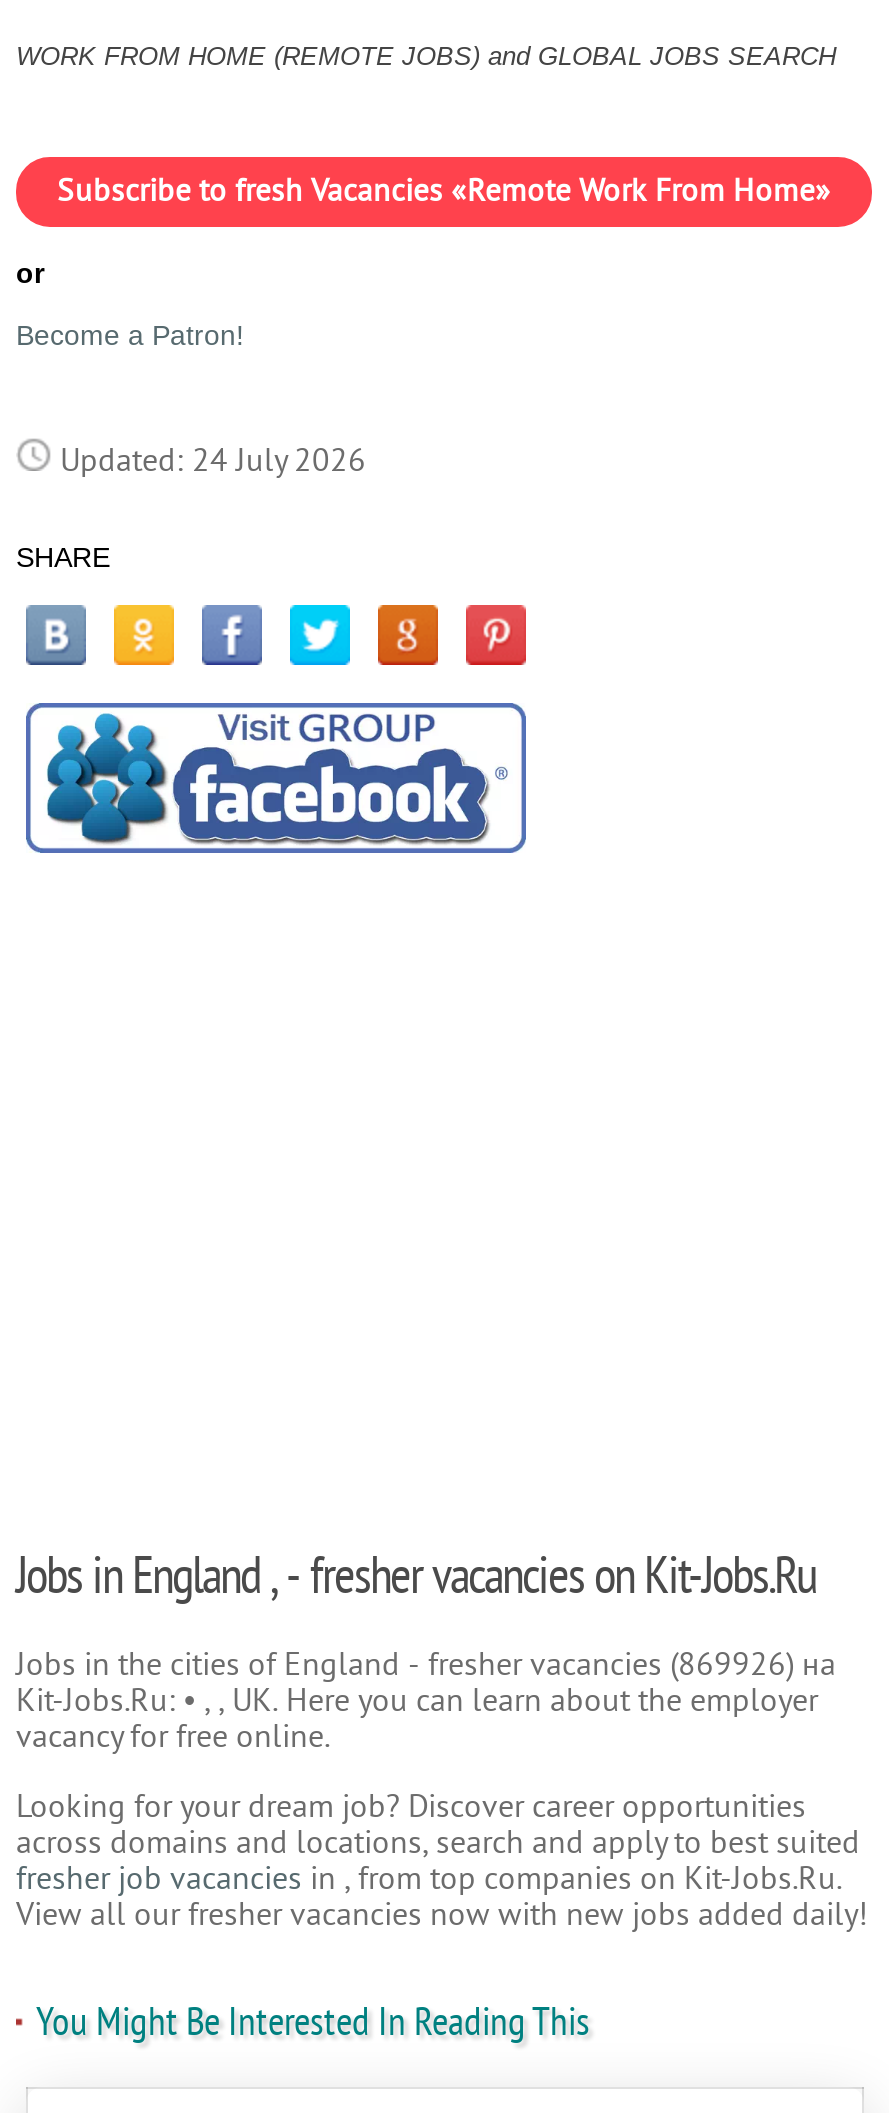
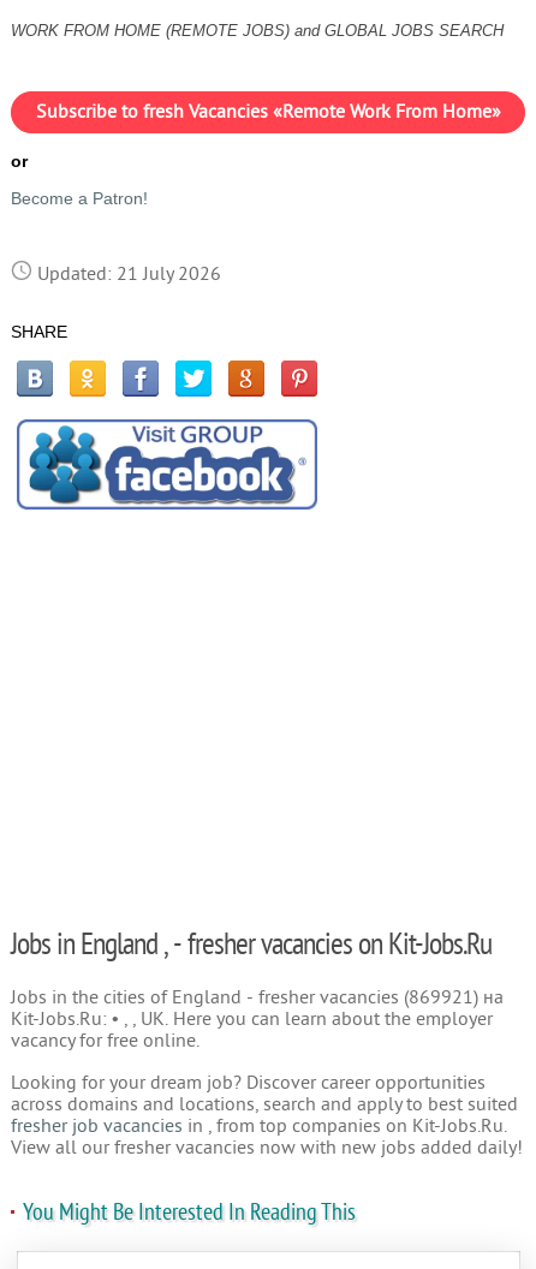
- Updated: 24 July 2026
+ Updated: 21 July 2026

- Jobs in the cities of England - fresher vacancies (869926) на
+ Jobs in the cities of England - fresher vacancies (869921) на
